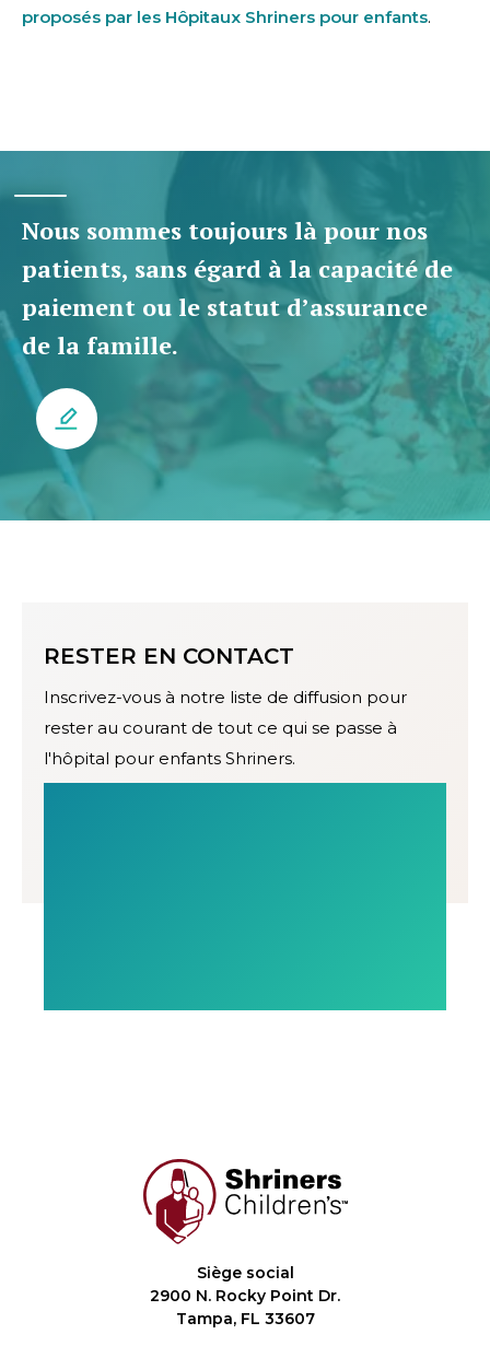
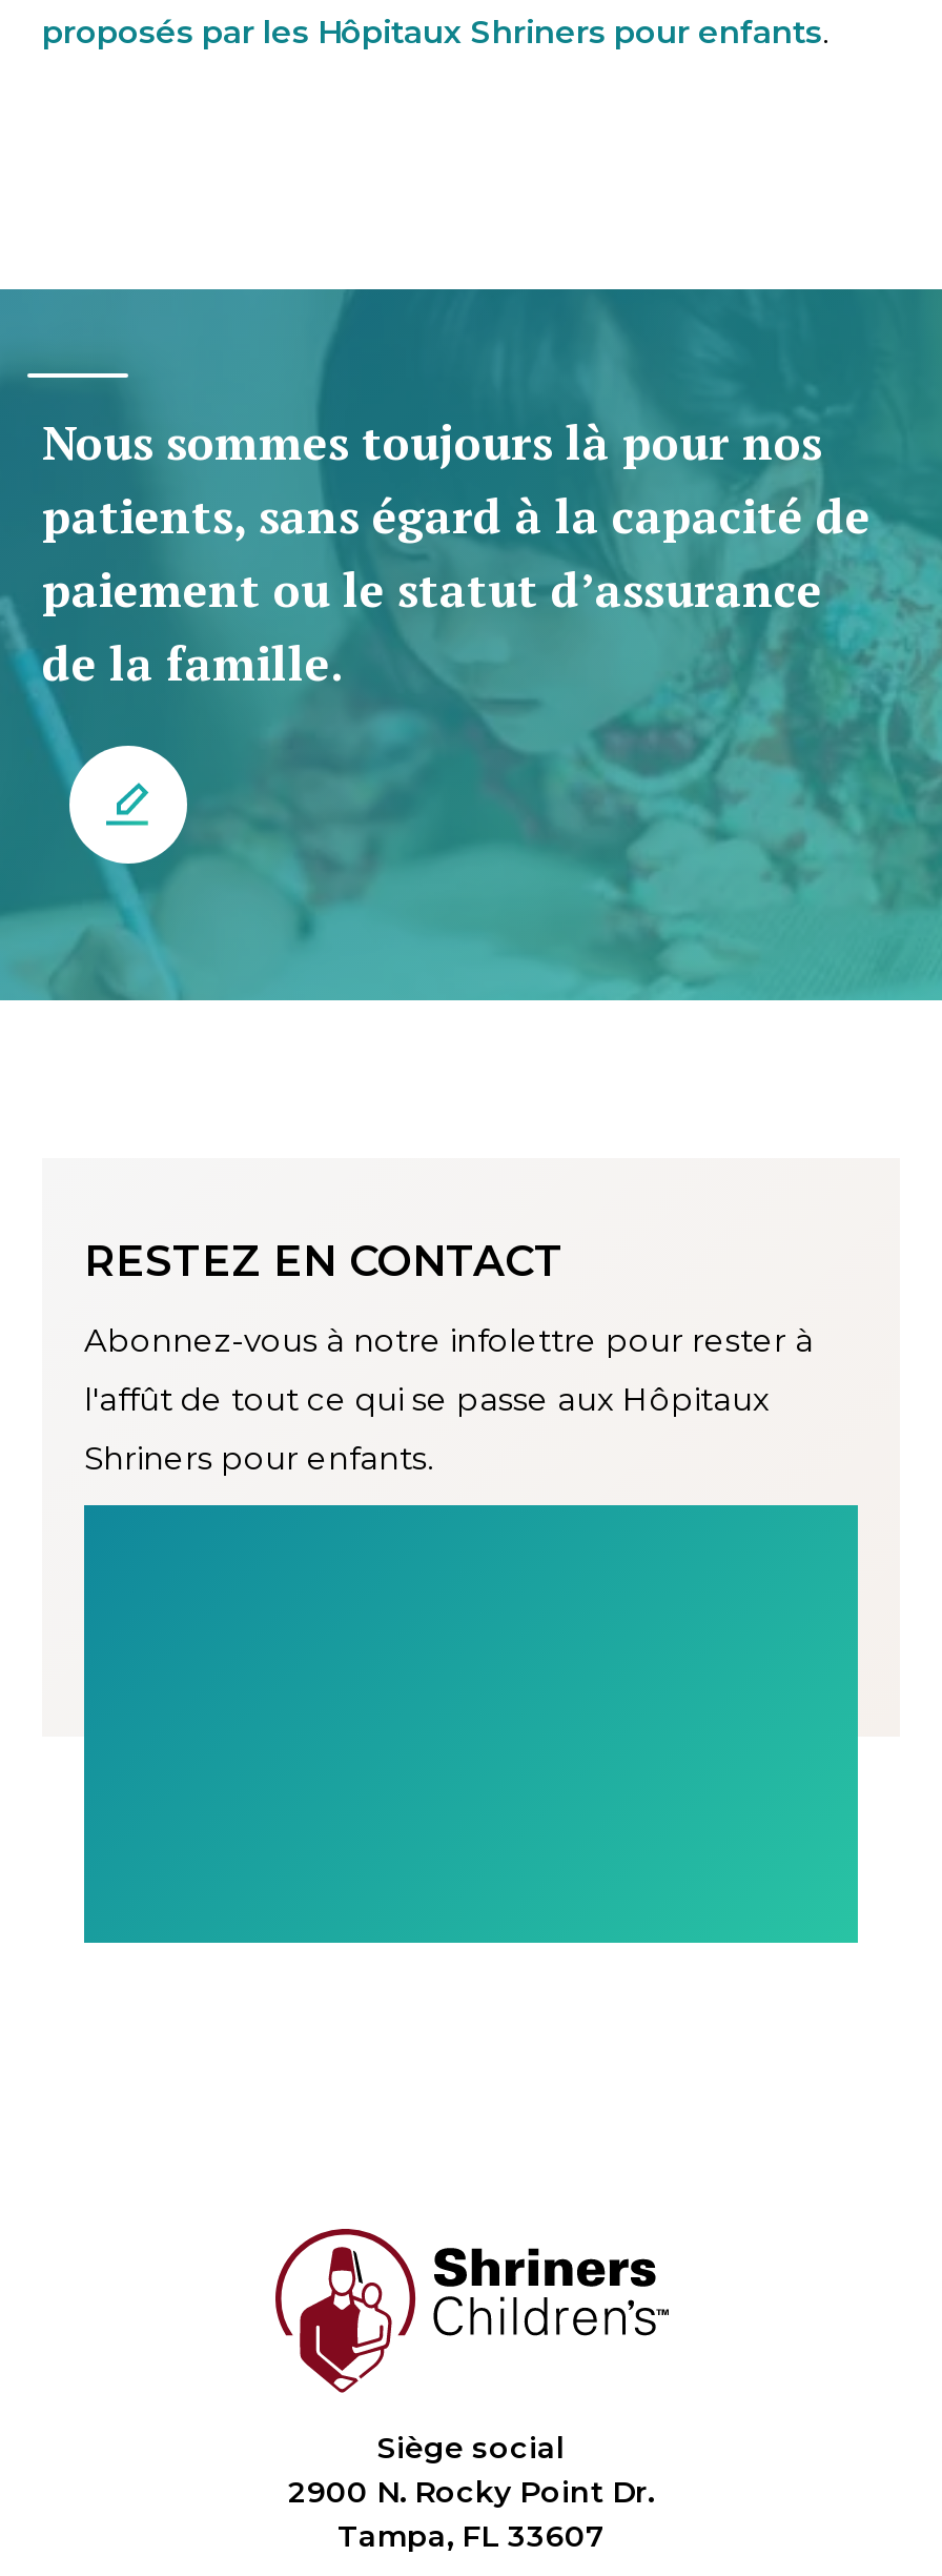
- RESTER EN CONTACT
+ RESTEZ EN CONTACT

- Inscrivez-vous à notre liste de diffusion pour
+ Abonnez-vous à notre infolettre pour rester à

- rester au courant de tout ce qui se passe à
+ l'affût de tout ce qui se passe aux Hôpitaux

- l'hôpital pour enfants Shriners.
+ Shriners pour enfants.
